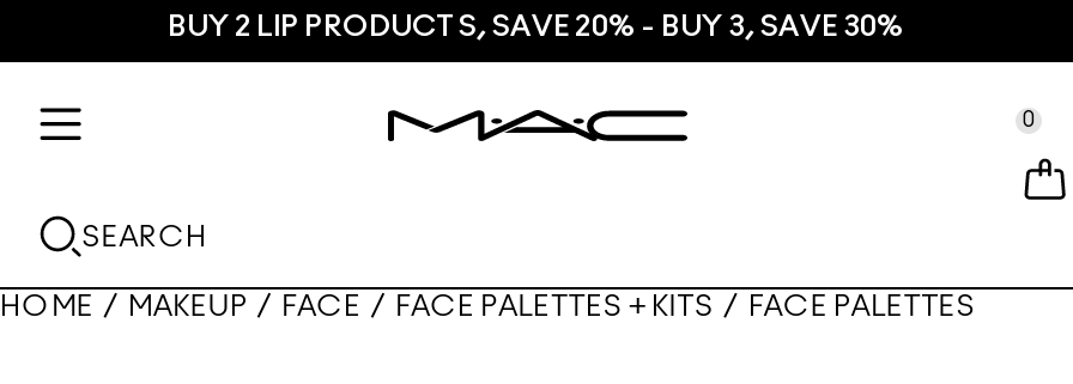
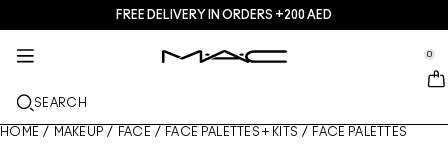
- BUY 2 LIP PRODUCTS, SAVE 20% - BUY 3, SAVE 30%
+ FREE DELIVERY IN ORDERS +200 AED
